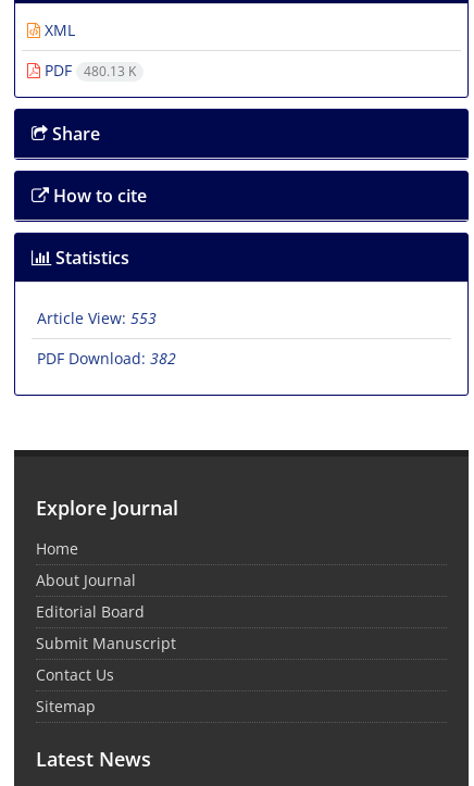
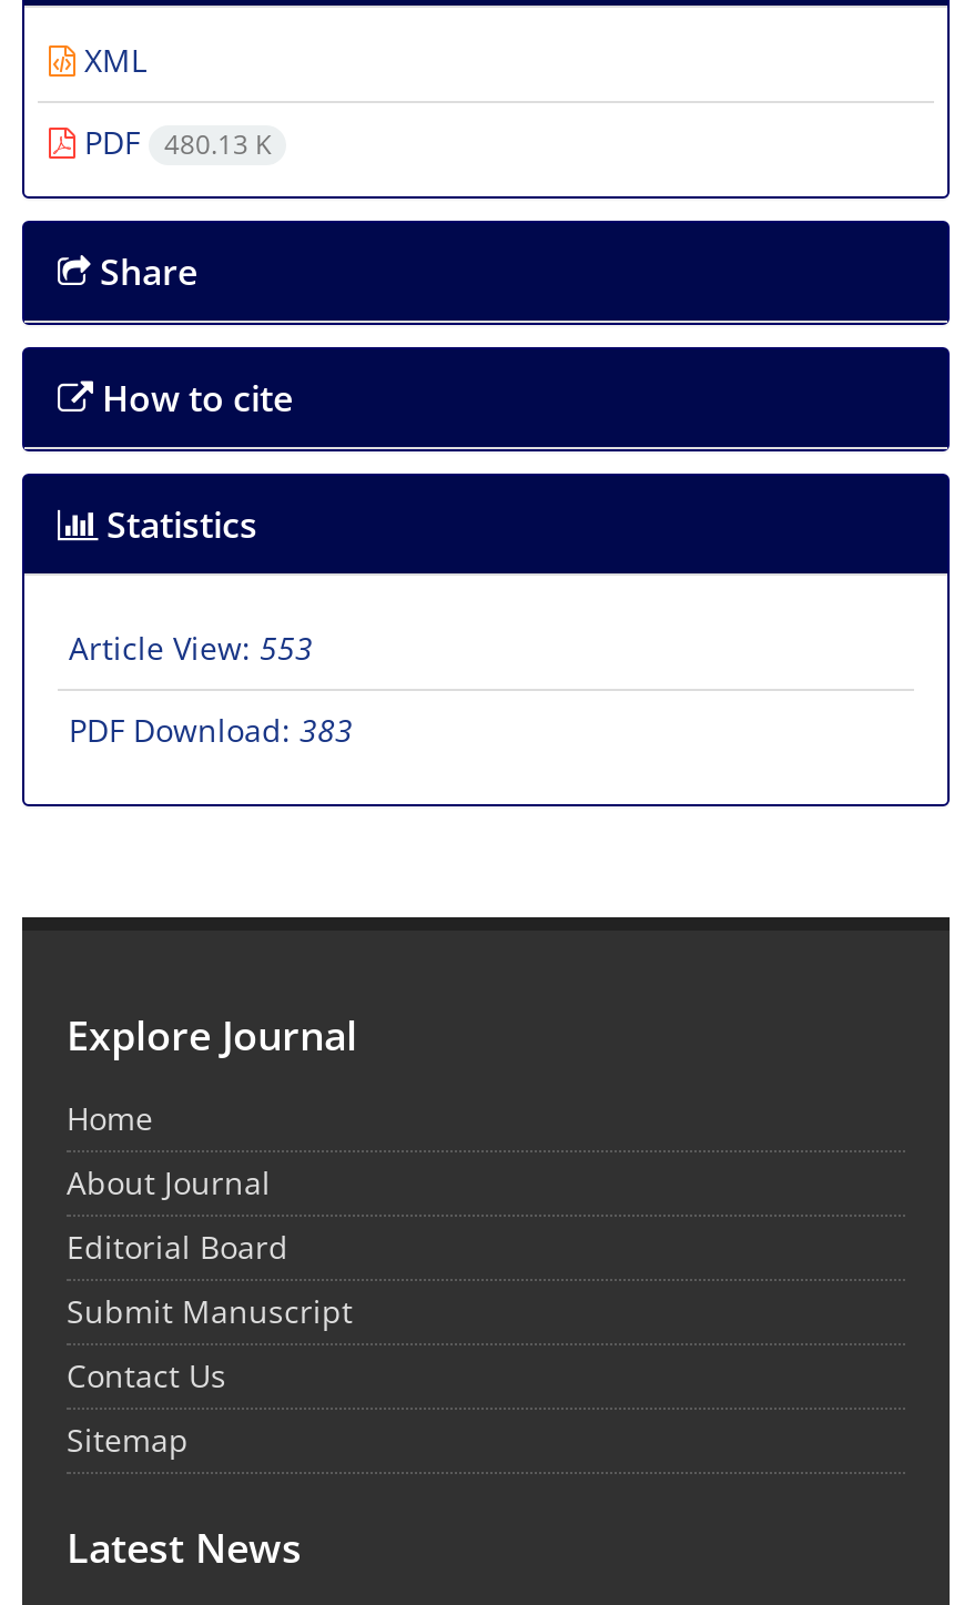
- PDF Download: 382
+ PDF Download: 383
